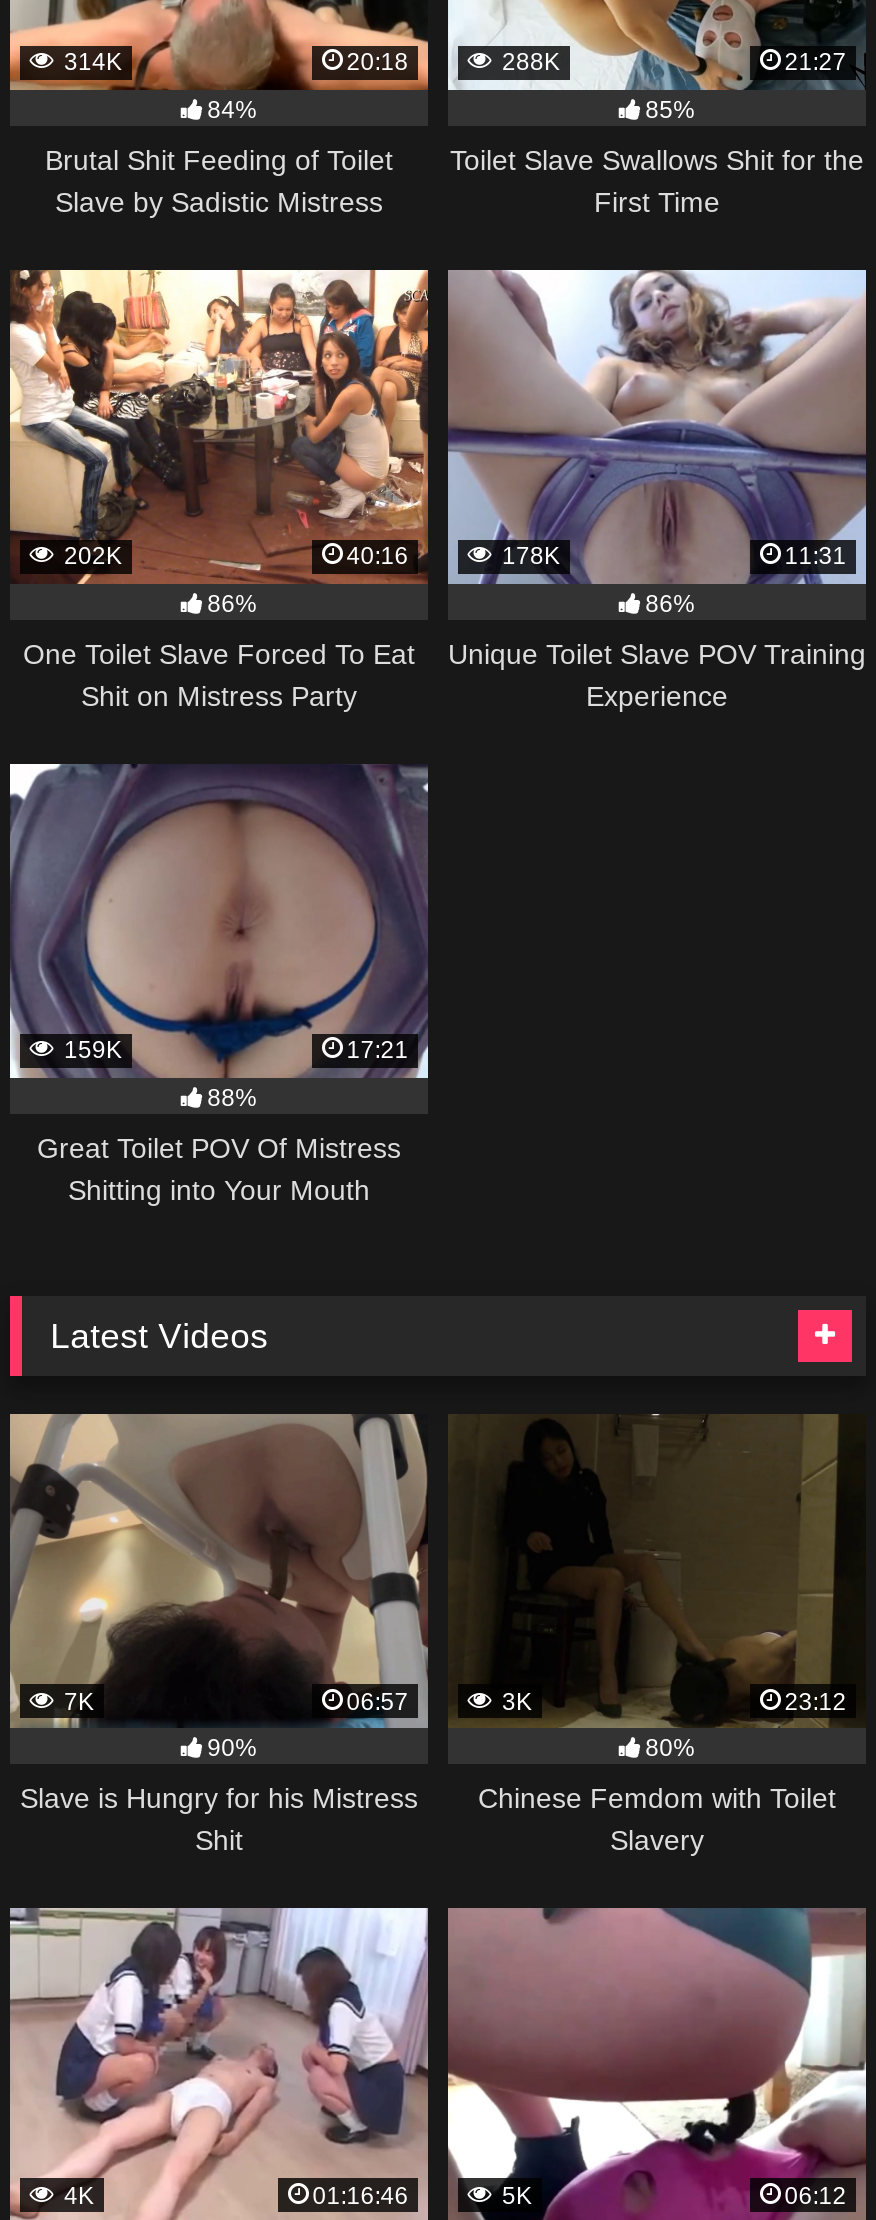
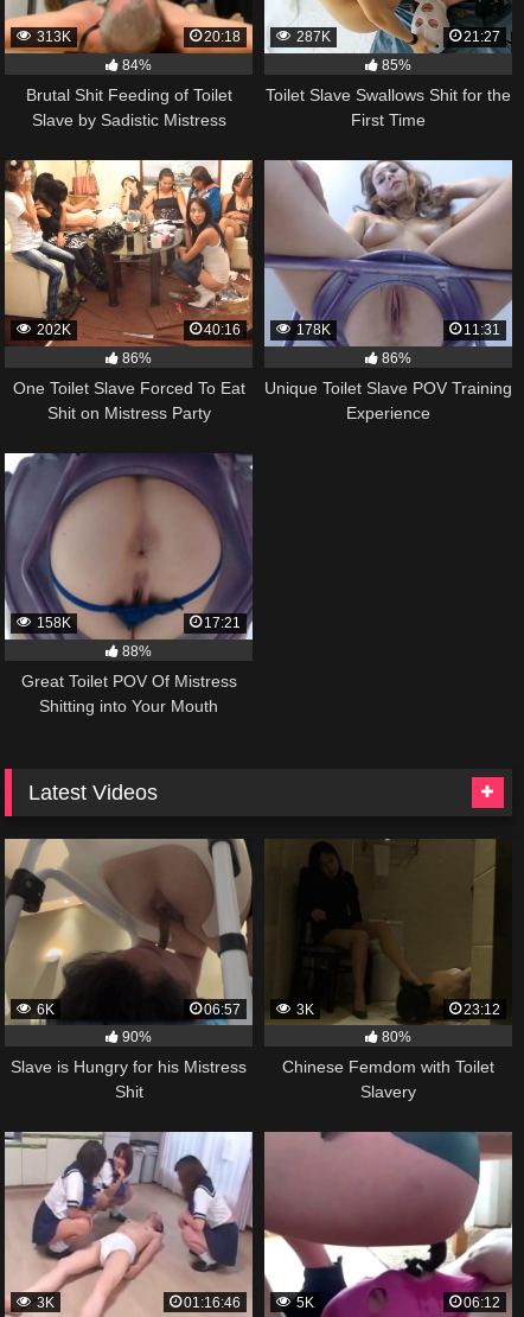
- 314K
+ 313K

- 288K
+ 287K

- 159K
+ 158K

- 7K
+ 6K

- 4K
+ 3K
